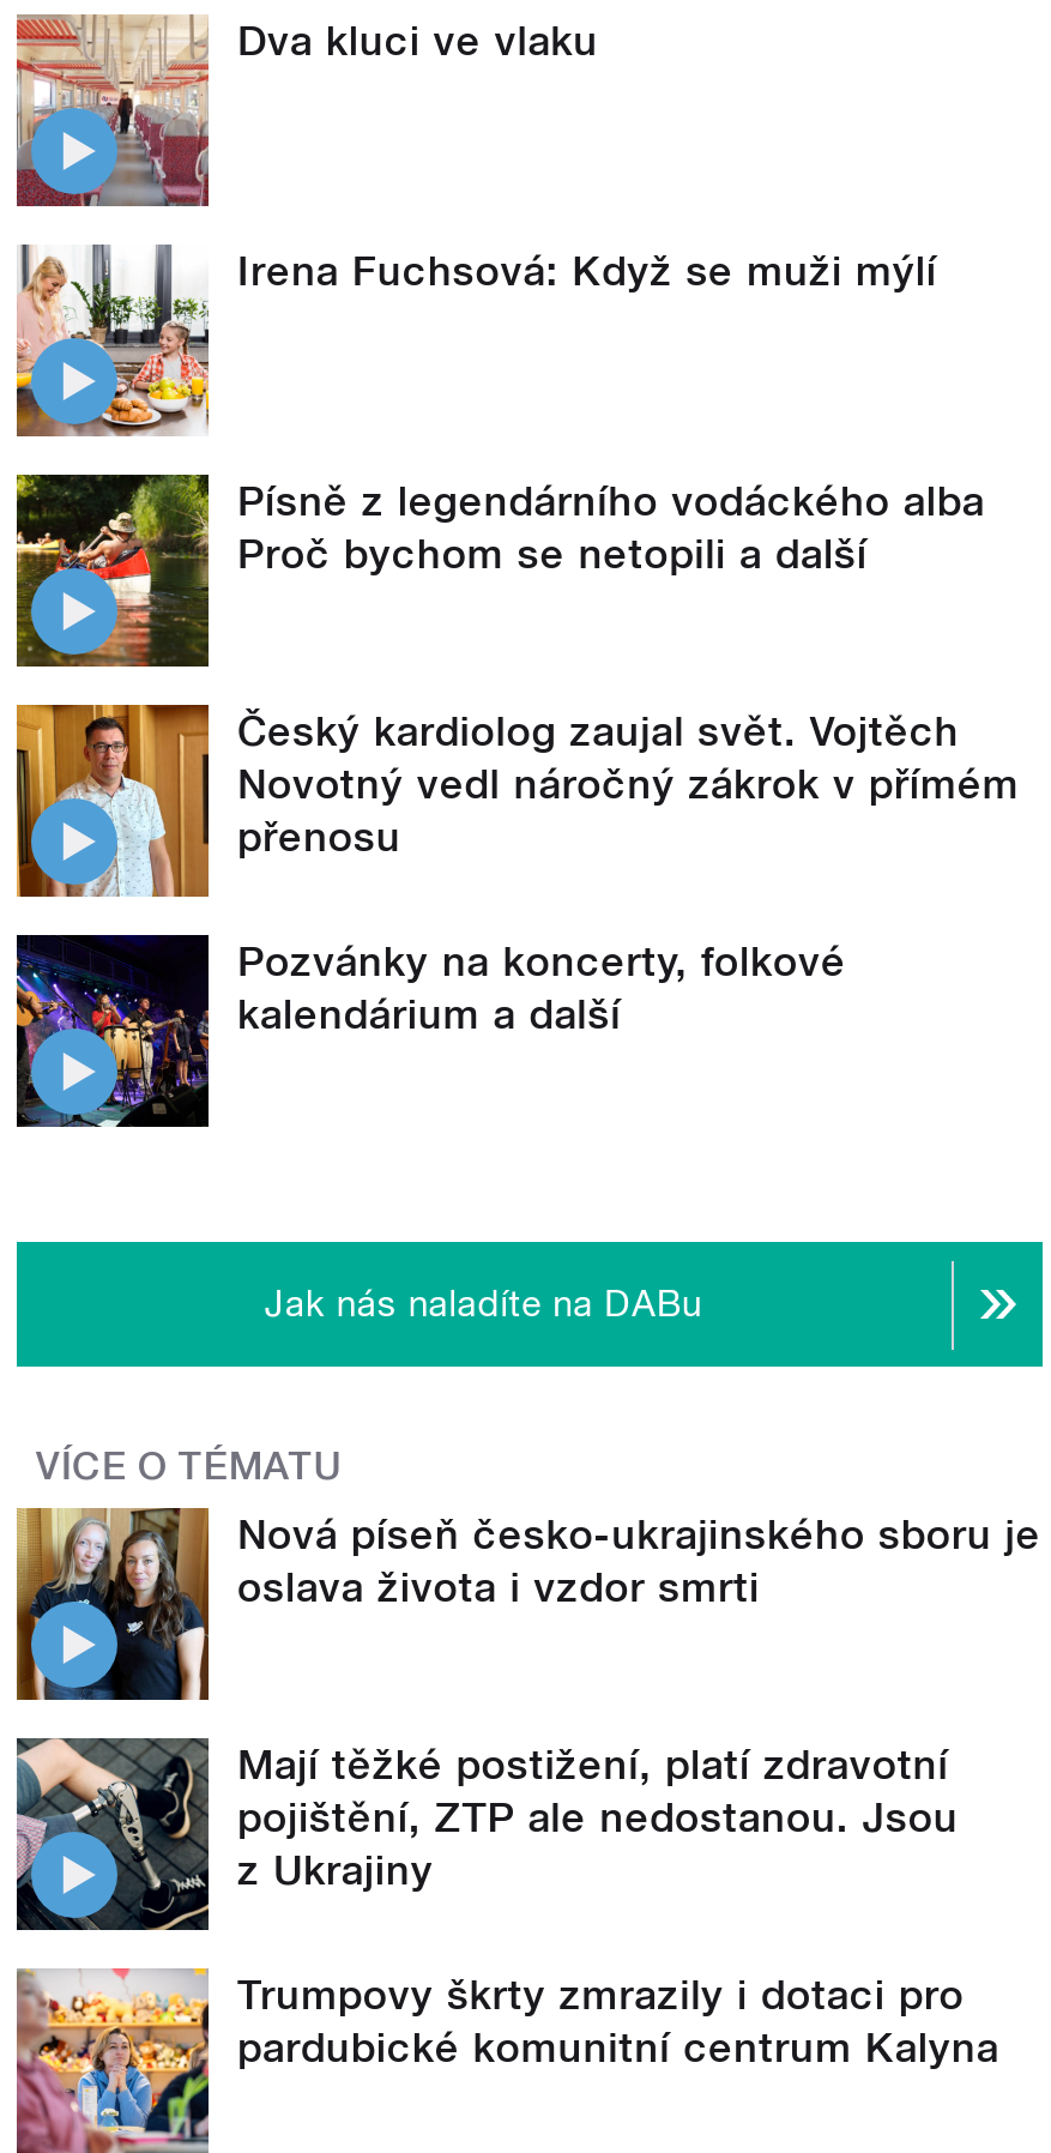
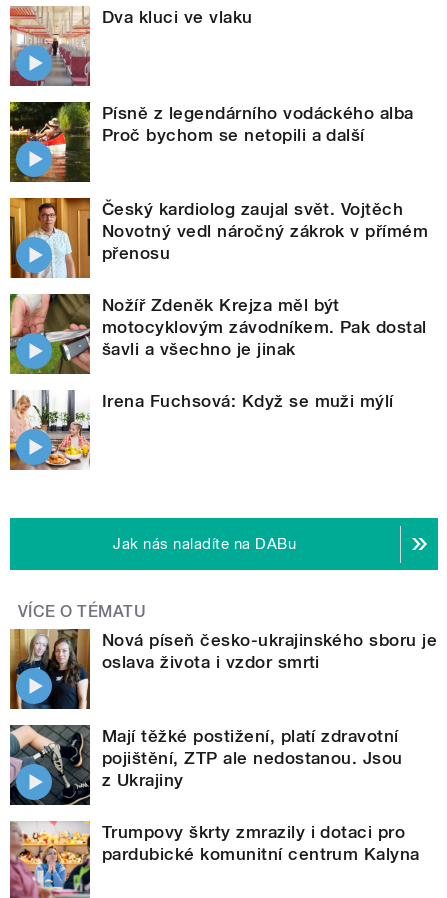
moved down: [image] | Irena Fuchsová: Když se muži mýlí

moved up: [image] | Písně z legendárního vodáckého alba | Proč bychom se netopili a další | Český kardiolog zaujal svět. Vojtěch | Novotný vedl náročný zákrok v přímém | přenosu

- [image]
- Pozvánky na koncerty, folkové
- kalendárium a další
+ [image]
+ Nožíř Zdeněk Krejza měl být
+ motocyklovým závodníkem. Pak dostal
+ šavli a všechno je jinak
